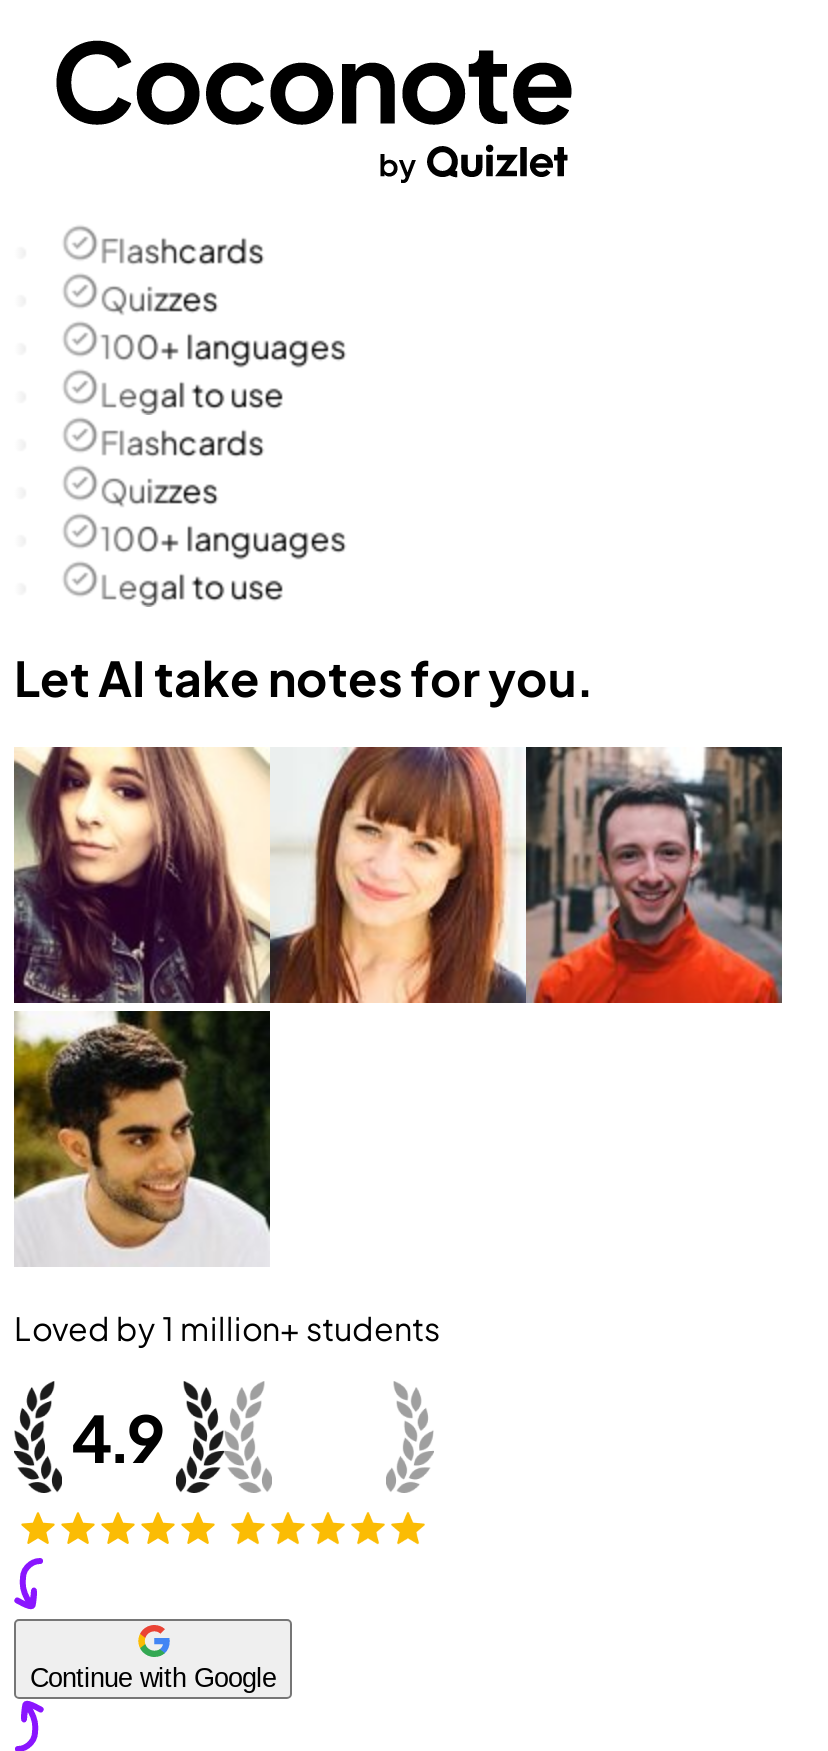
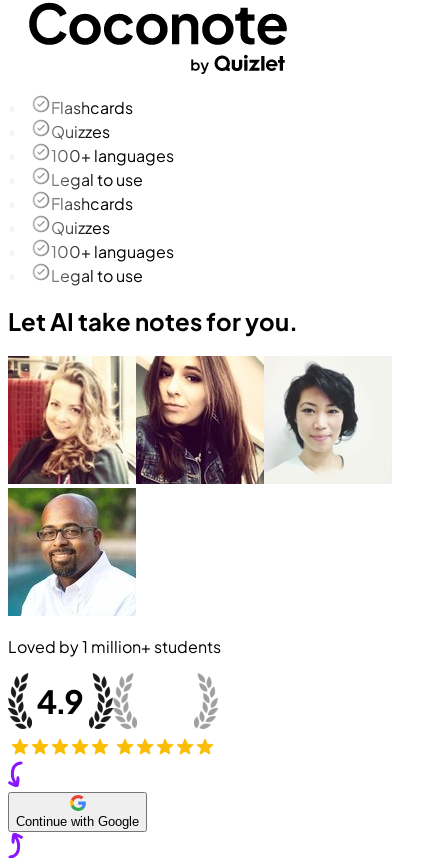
- [image]
+ [image]
